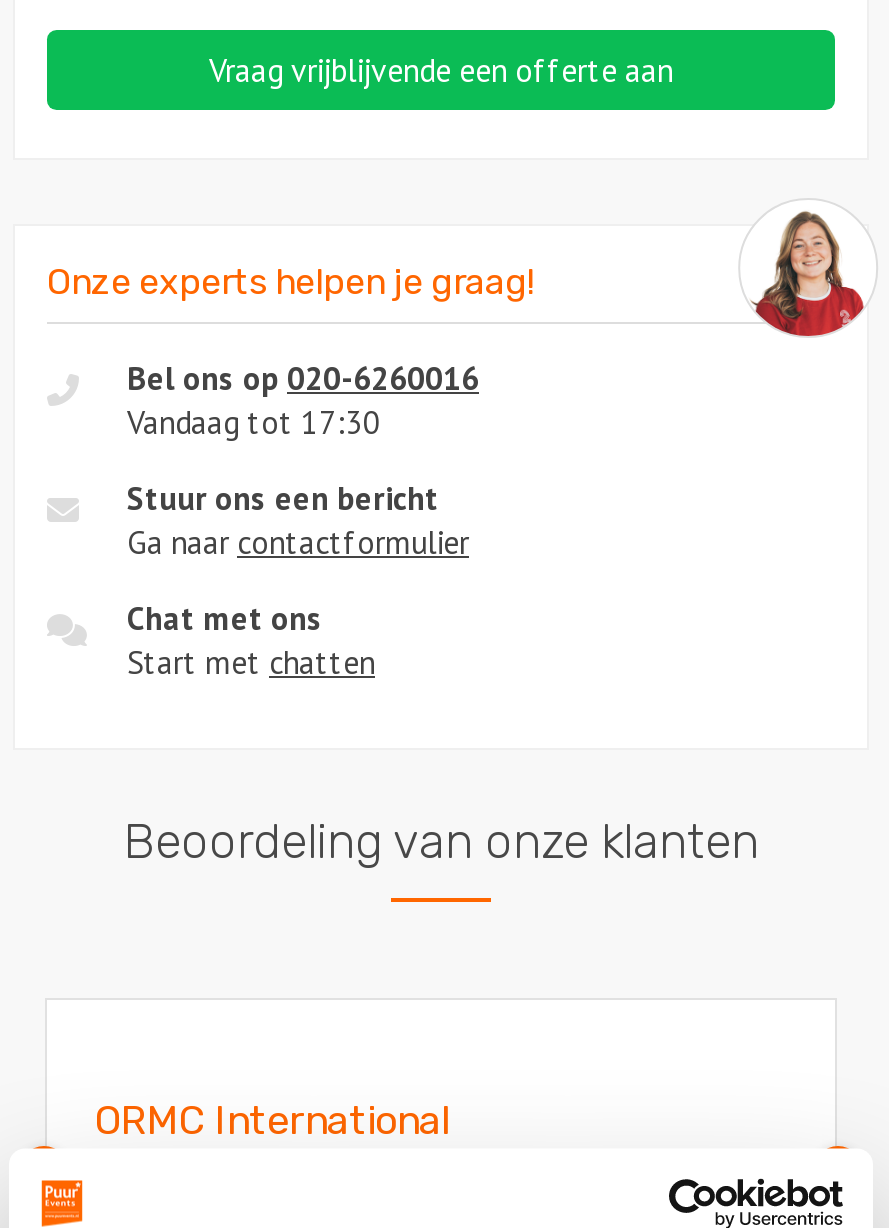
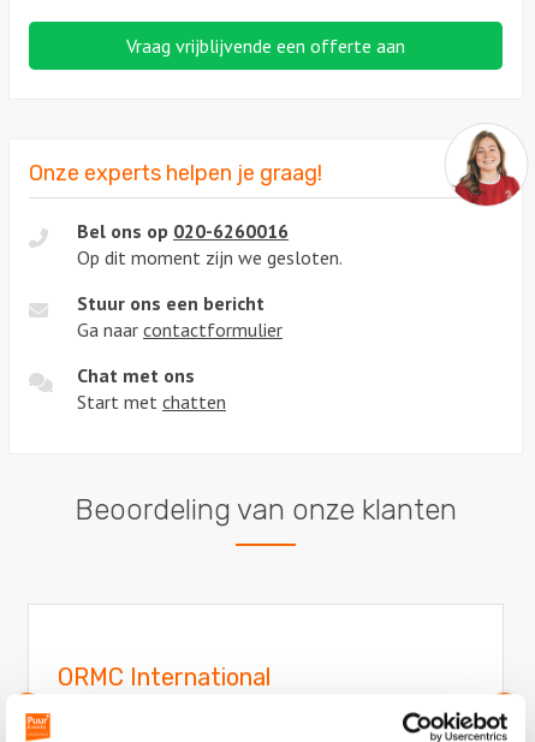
- Vandaag tot 17:30
+ Op dit moment zijn we gesloten.
